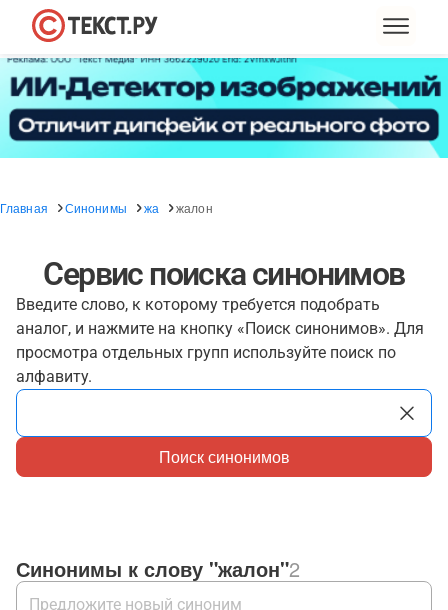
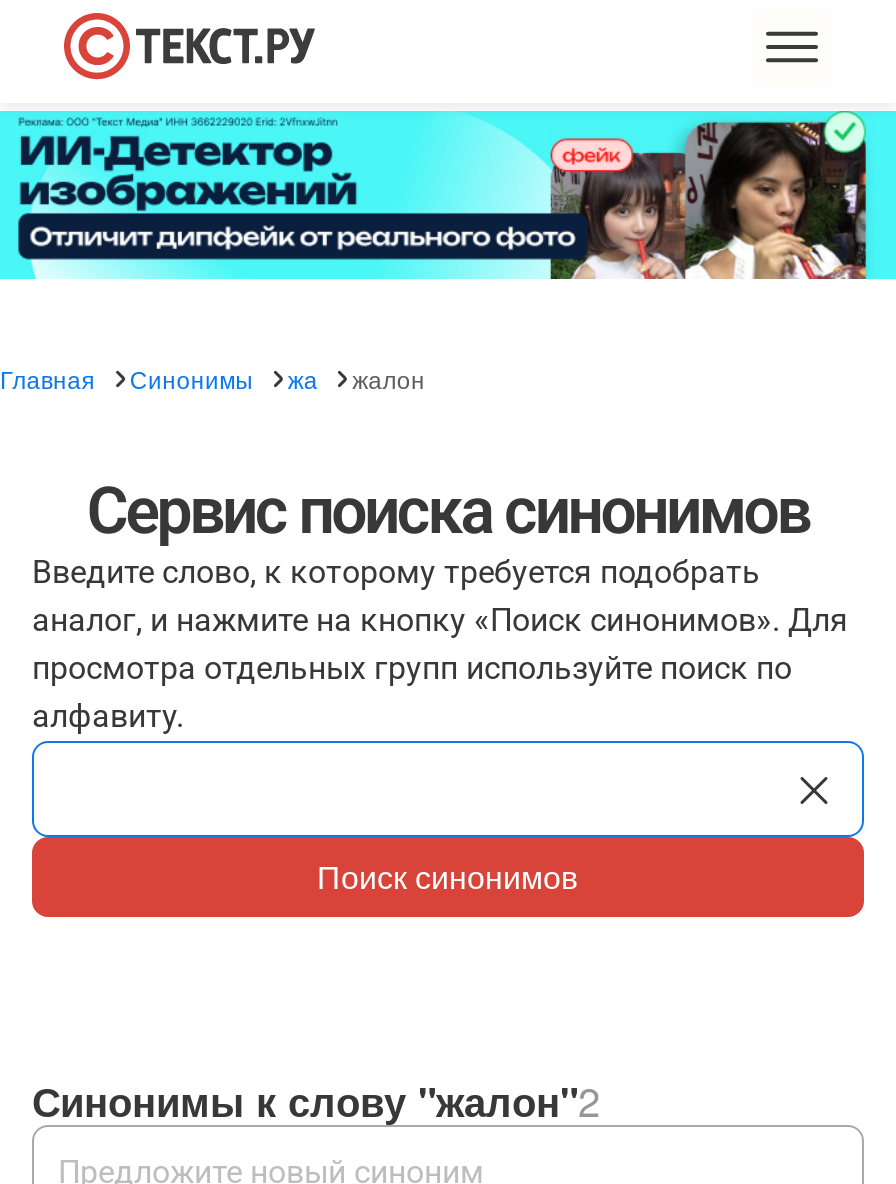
- [image]
+ [image]
